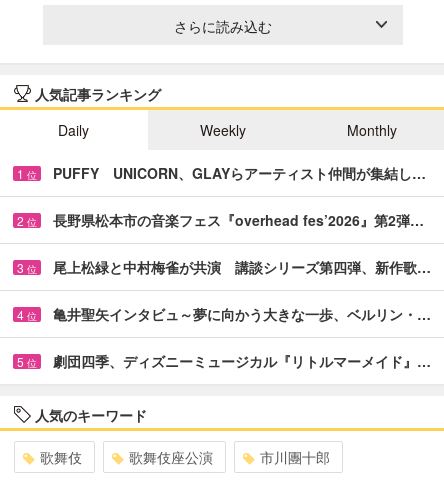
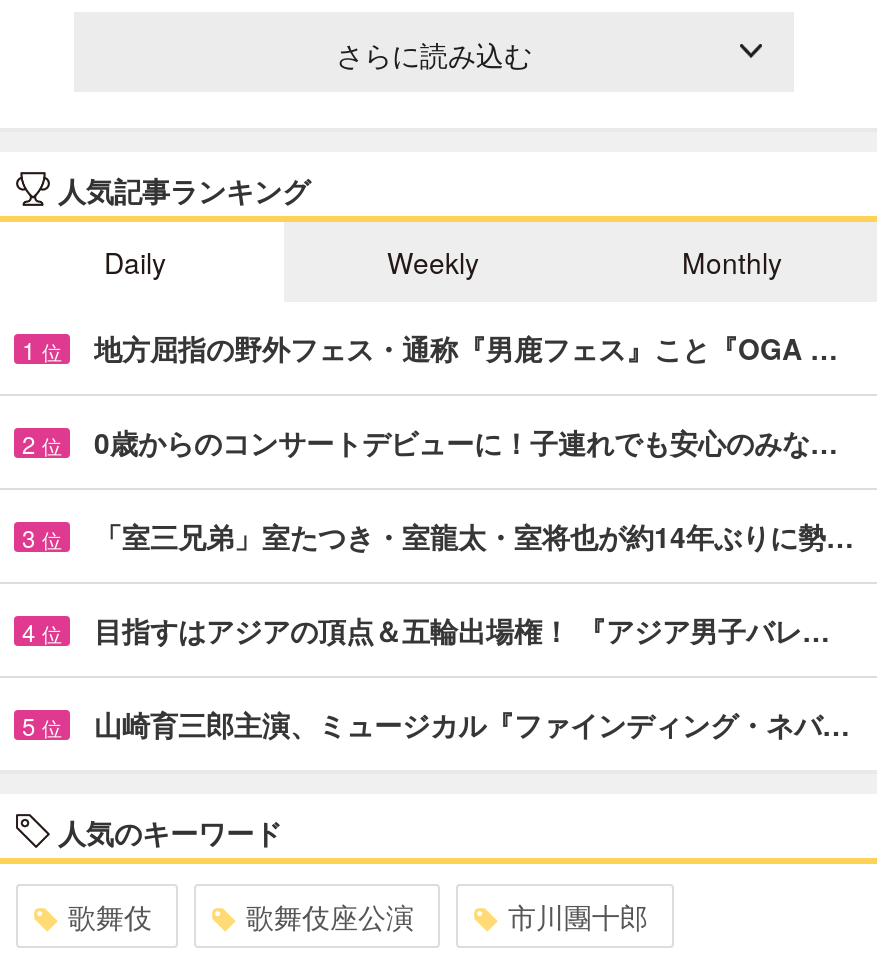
- PUFFY UNICORN、GLAYらアーティスト仲間が集結し…
+ 地方屈指の野外フェス・通称『男鹿フェス』こと『OGA …

- 長野県松本市の音楽フェス『overhead fes’2026』第2弾…
+ 0歳からのコンサートデビューに！子連れでも安心のみな…

- 尾上松緑と中村梅雀が共演 講談シリーズ第四弾、新作歌…
+ 「室三兄弟」室たつき・室龍太・室将也が約14年ぶりに勢…

- 亀井聖矢インタビュ～夢に向かう大きな一歩、ベルリン・…
+ 目指すはアジアの頂点＆五輪出場権！ 『アジア男子バレ…

- 劇団四季、ディズニーミュージカル『リトルマーメイド』…
+ 山崎育三郎主演、ミュージカル『ファインディング・ネバ…
